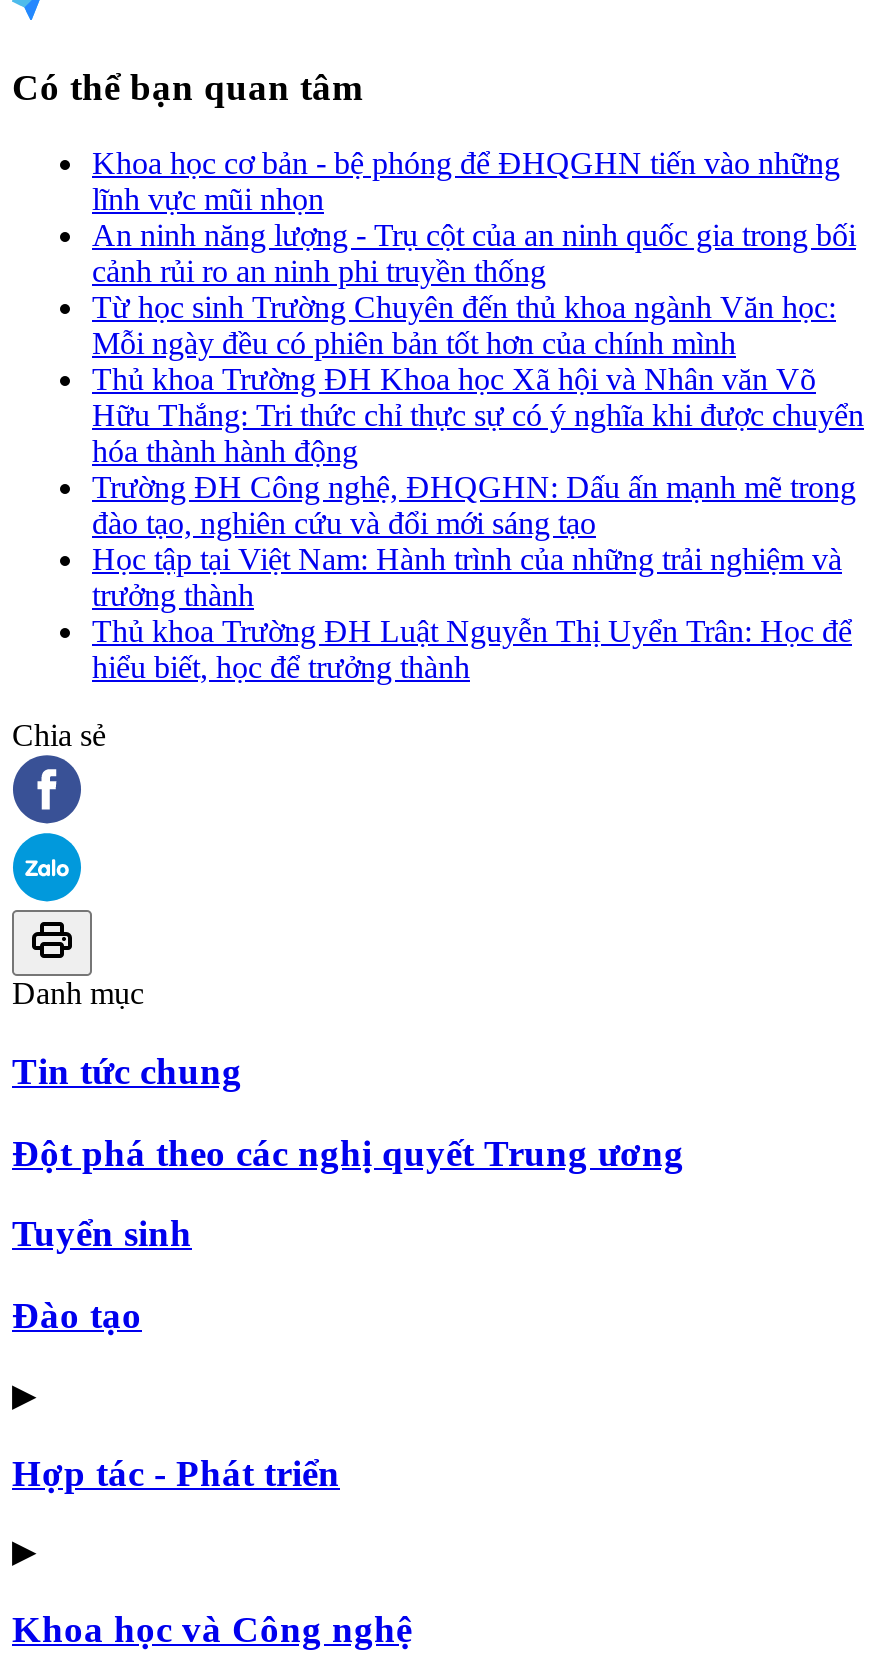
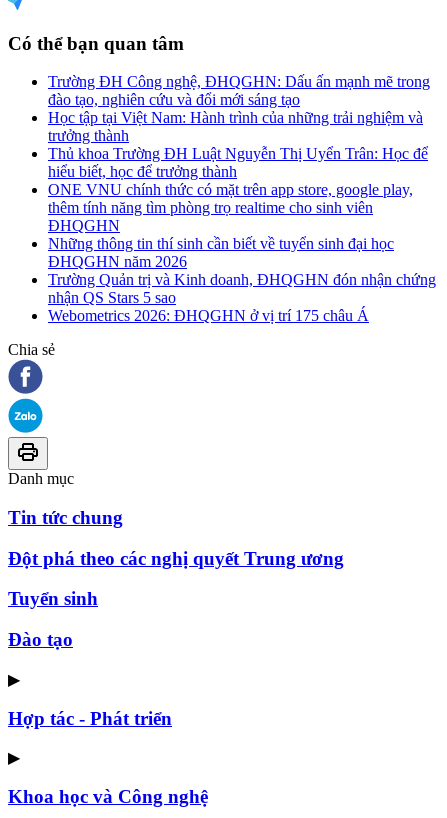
- Khoa học cơ bản - bệ phóng để ĐHQGHN tiến vào những
- lĩnh vực mũi nhọn
- An ninh năng lượng - Trụ cột của an ninh quốc gia trong bối
- cảnh rủi ro an ninh phi truyền thống
- Từ học sinh Trường Chuyên đến thủ khoa ngành Văn học:
- Mỗi ngày đều có phiên bản tốt hơn của chính mình
- Thủ khoa Trường ĐH Khoa học Xã hội và Nhân văn Võ
- Hữu Thắng: Tri thức chỉ thực sự có ý nghĩa khi được chuyển
- hóa thành hành động

moved up: Trường ĐH Công nghệ, ĐHQGHN: Dấu ấn mạnh mẽ trong | đào tạo, nghiên cứu và đổi mới sáng tạo | Học tập tại Việt Nam: Hành trình của những trải nghiệm và | trưởng thành | Thủ khoa Trường ĐH Luật Nguyễn Thị Uyển Trân: Học để | hiểu biết, học để trưởng thành

+ ONE VNU chính thức có mặt trên app store, google play,
+ thêm tính năng tìm phòng trọ realtime cho sinh viên
+ ĐHQGHN
+ Những thông tin thí sinh cần biết về tuyển sinh đại học
+ ĐHQGHN năm 2026
+ Trường Quản trị và Kinh doanh, ĐHQGHN đón nhận chứng
+ nhận QS Stars 5 sao
+ Webometrics 2026: ĐHQGHN ở vị trí 175 châu Á
